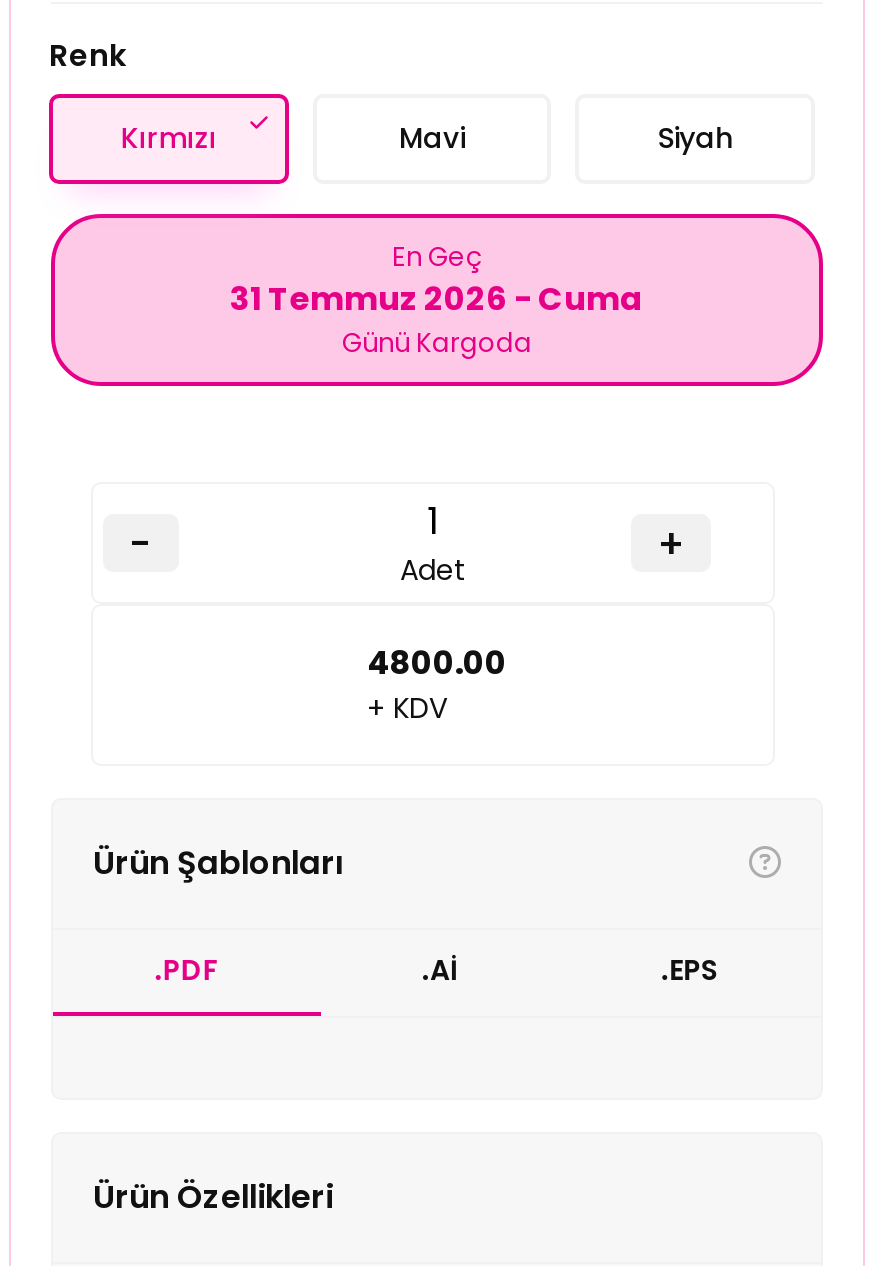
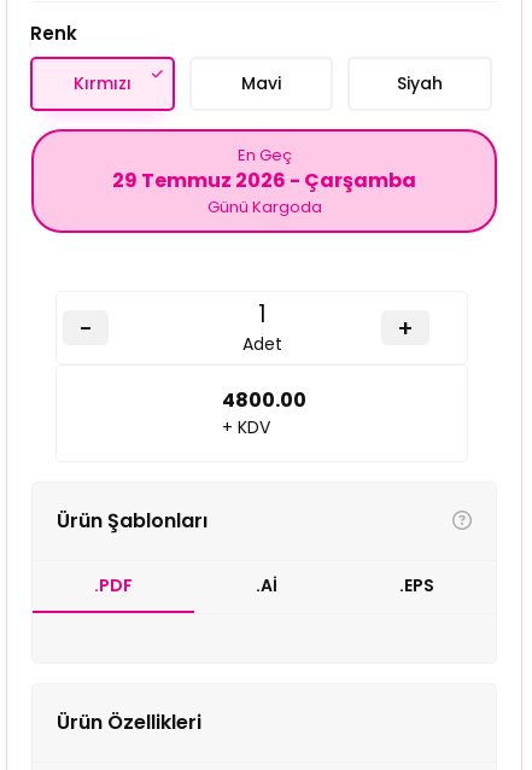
- 31 Temmuz 2026 - Cuma
+ 29 Temmuz 2026 - Çarşamba
